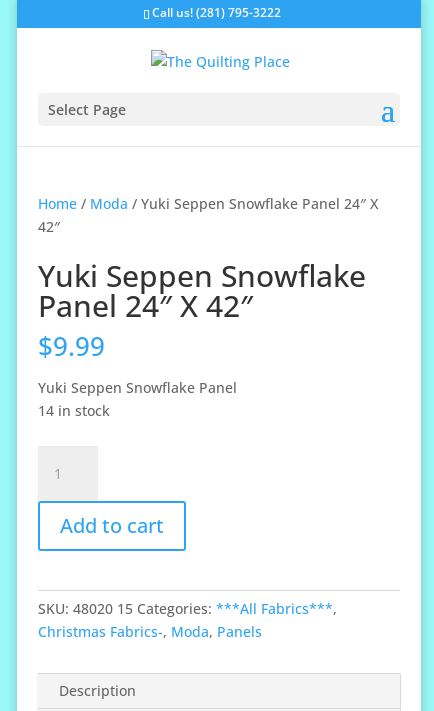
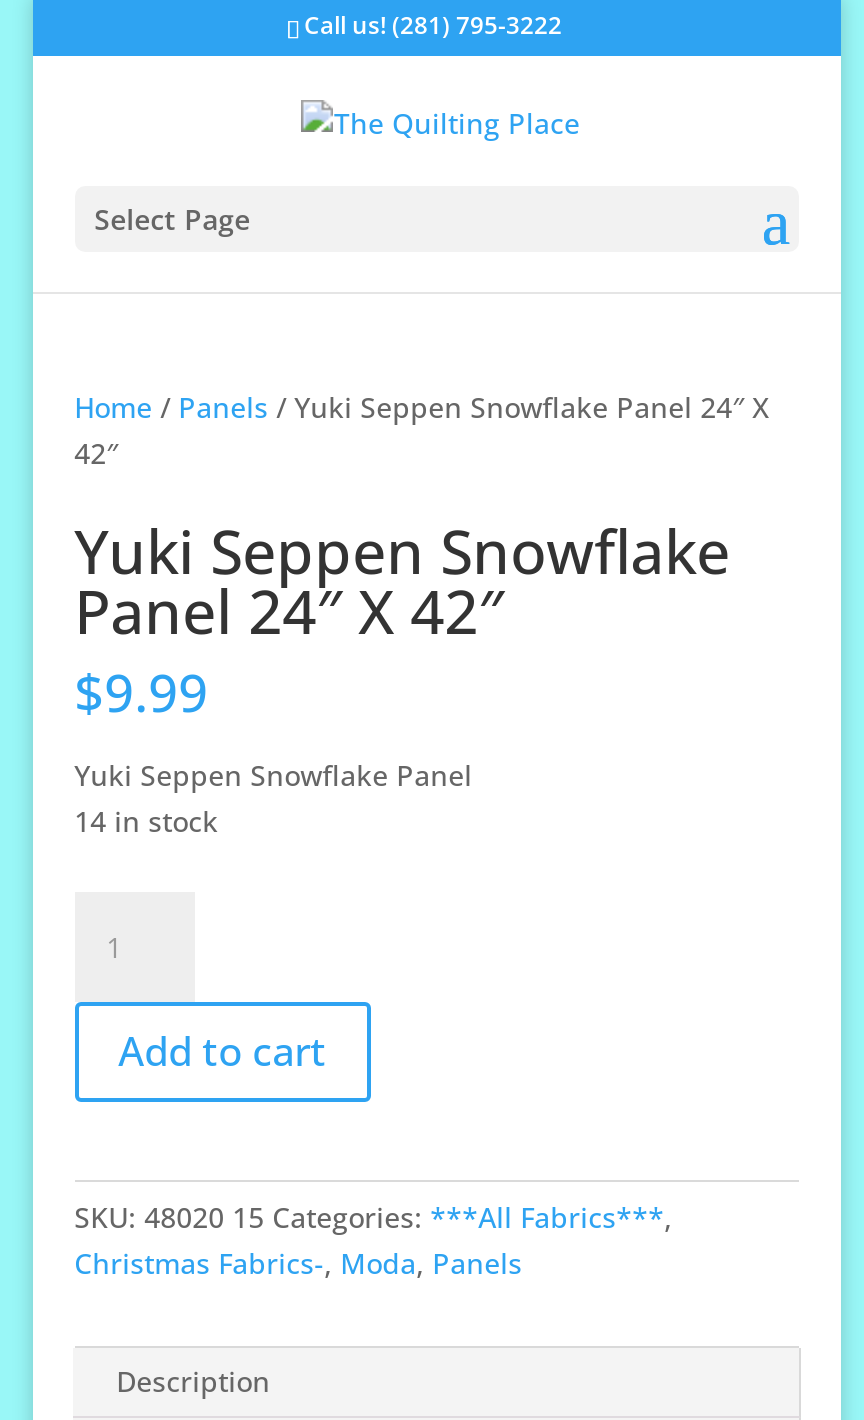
- Home / Moda / Yuki Seppen Snowflake Panel 24″ X
+ Home / Panels / Yuki Seppen Snowflake Panel 24″ X
